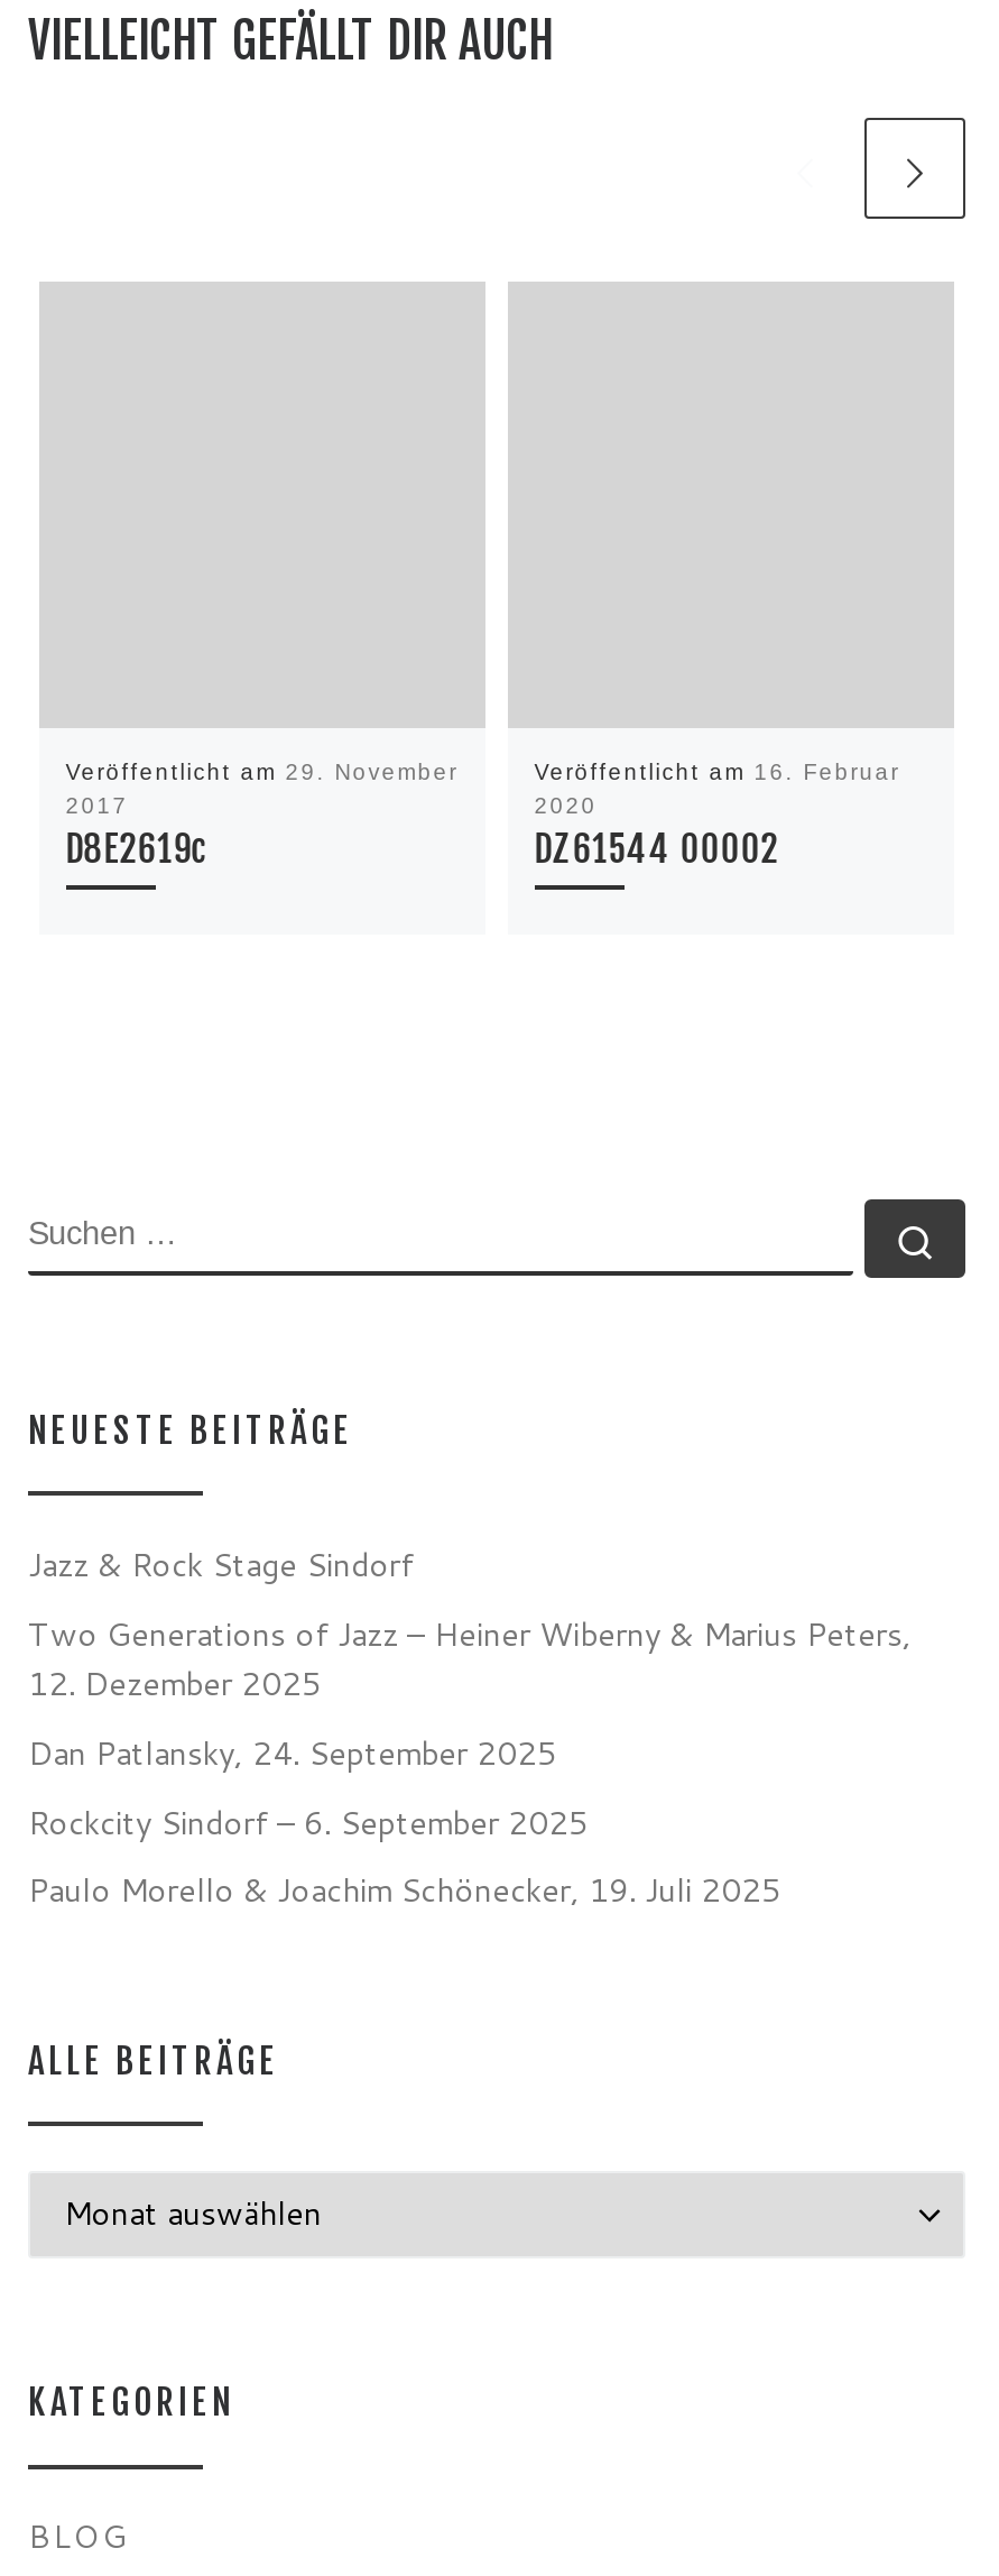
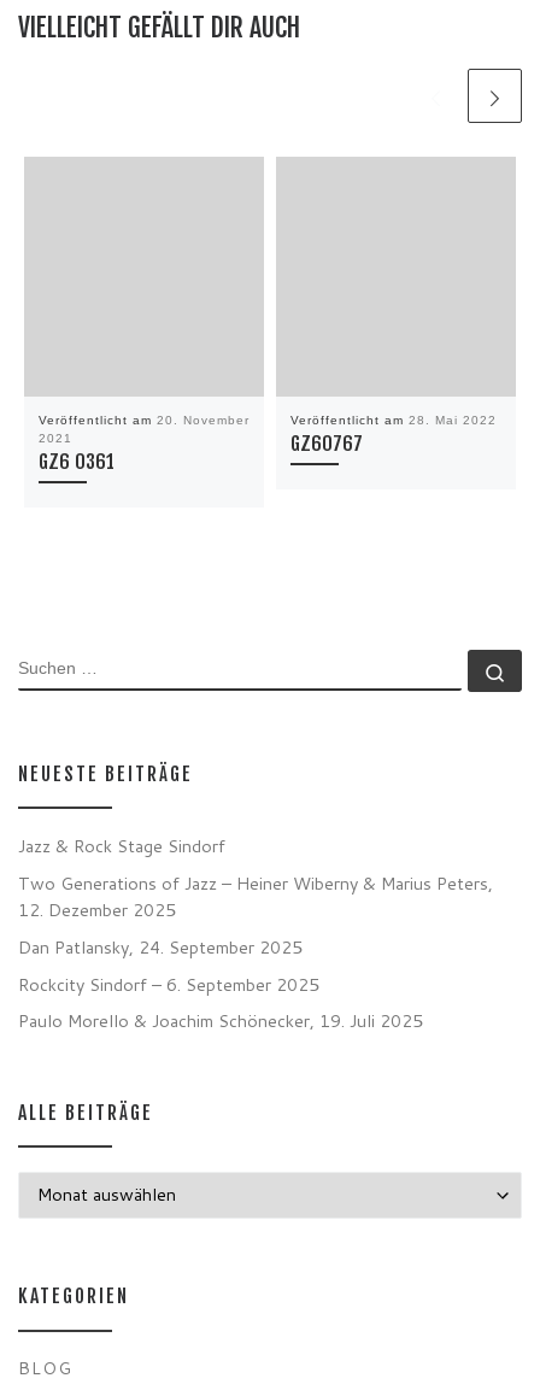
- Veröffentlicht am 29. November
- 2017
- D8E2619c
+ Veröffentlicht am 20. November
+ 2021
+ GZ6 0361

- Veröffentlicht am 16. Februar
- 2020
- DZ61544 00002
+ Veröffentlicht am 28. Mai 2022
+ GZ60767
